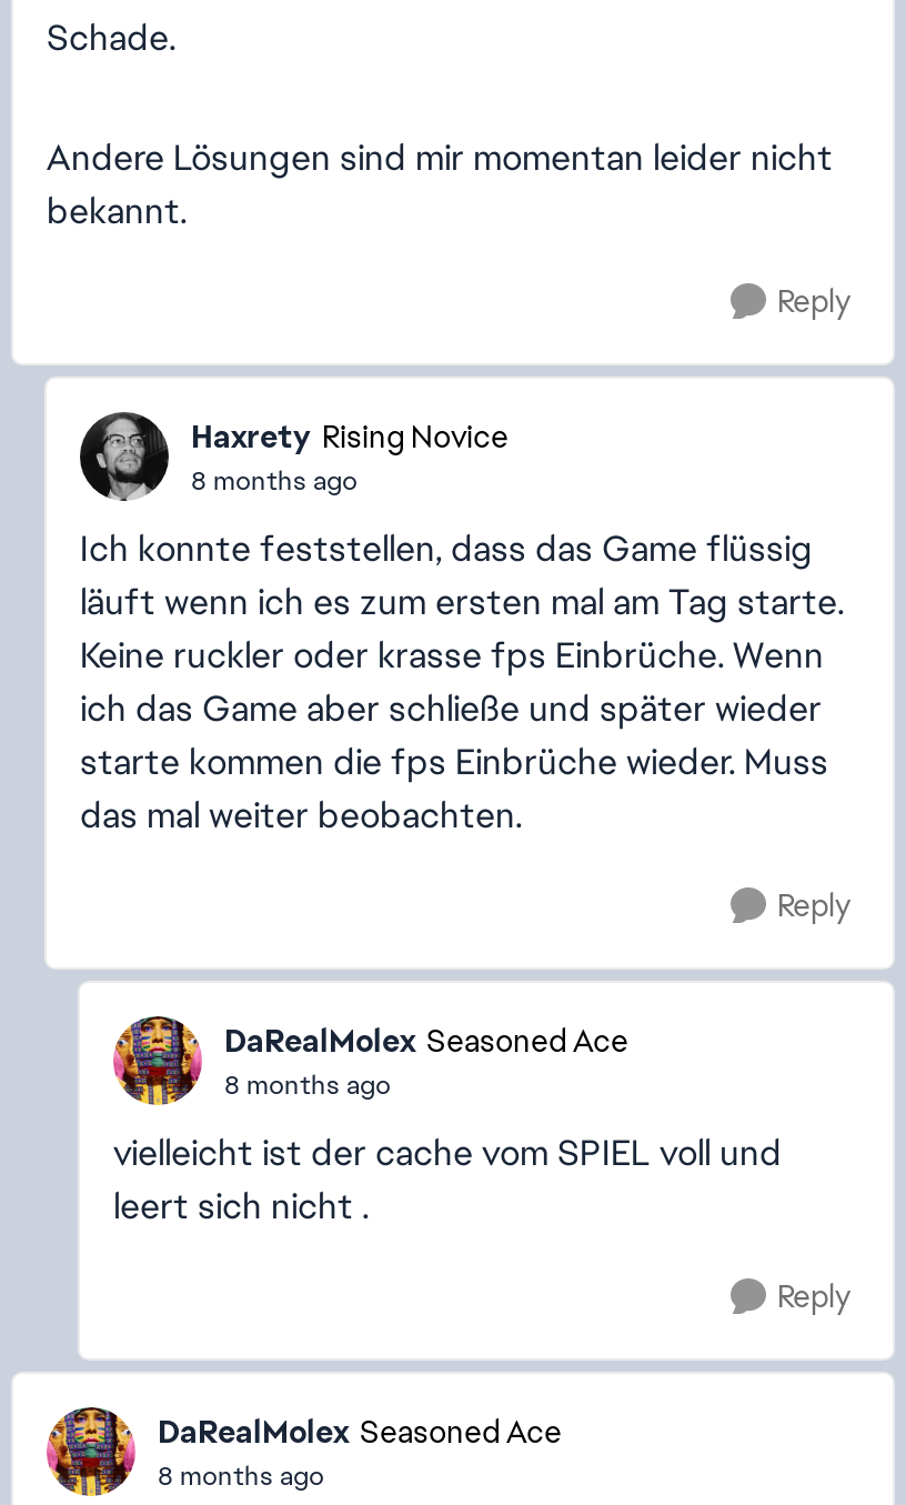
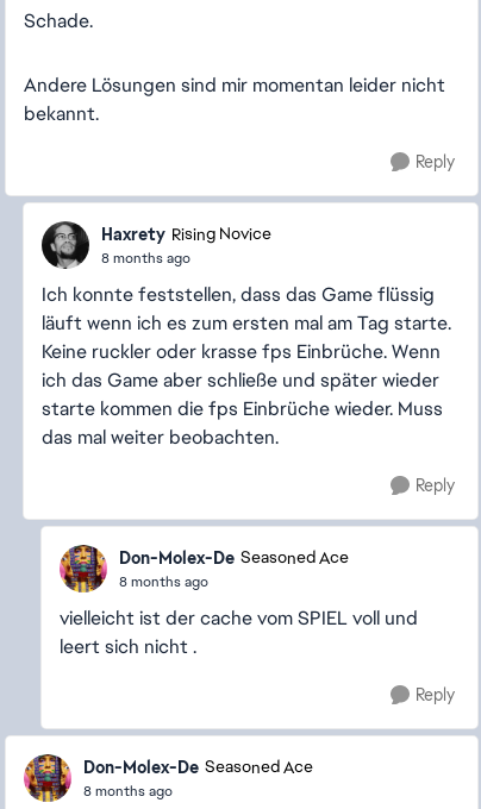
- DaRealMolex Seasoned Ace
+ Don-Molex-De Seasoned Ace

- DaRealMolex Seasoned Ace
+ Don-Molex-De Seasoned Ace
